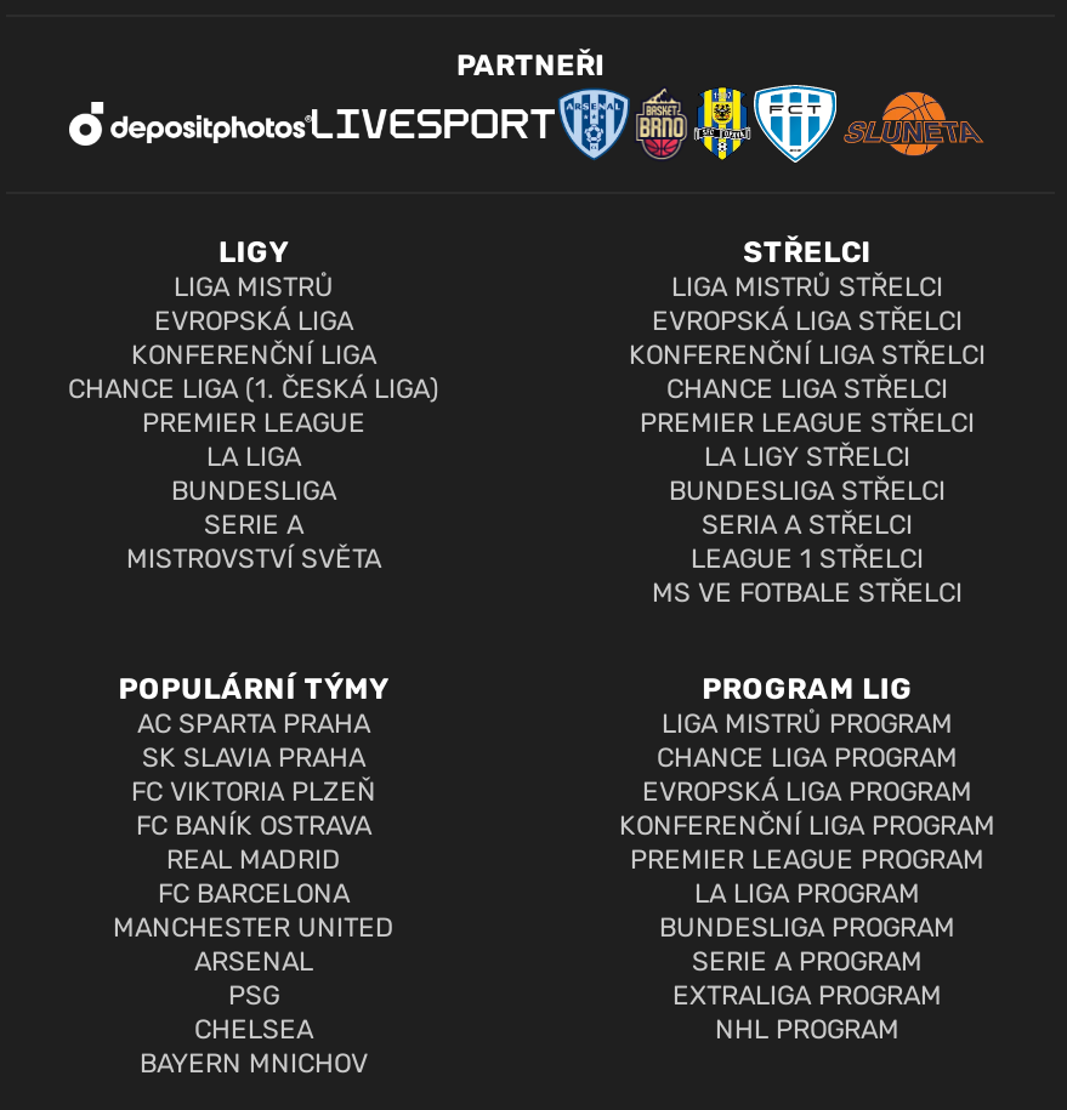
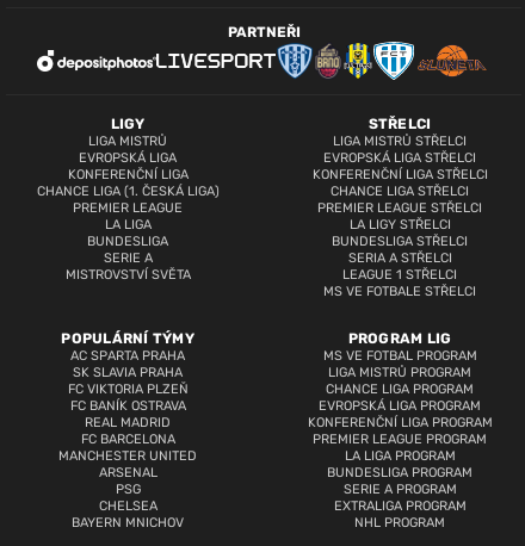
+ MS VE FOTBAL PROGRAM
